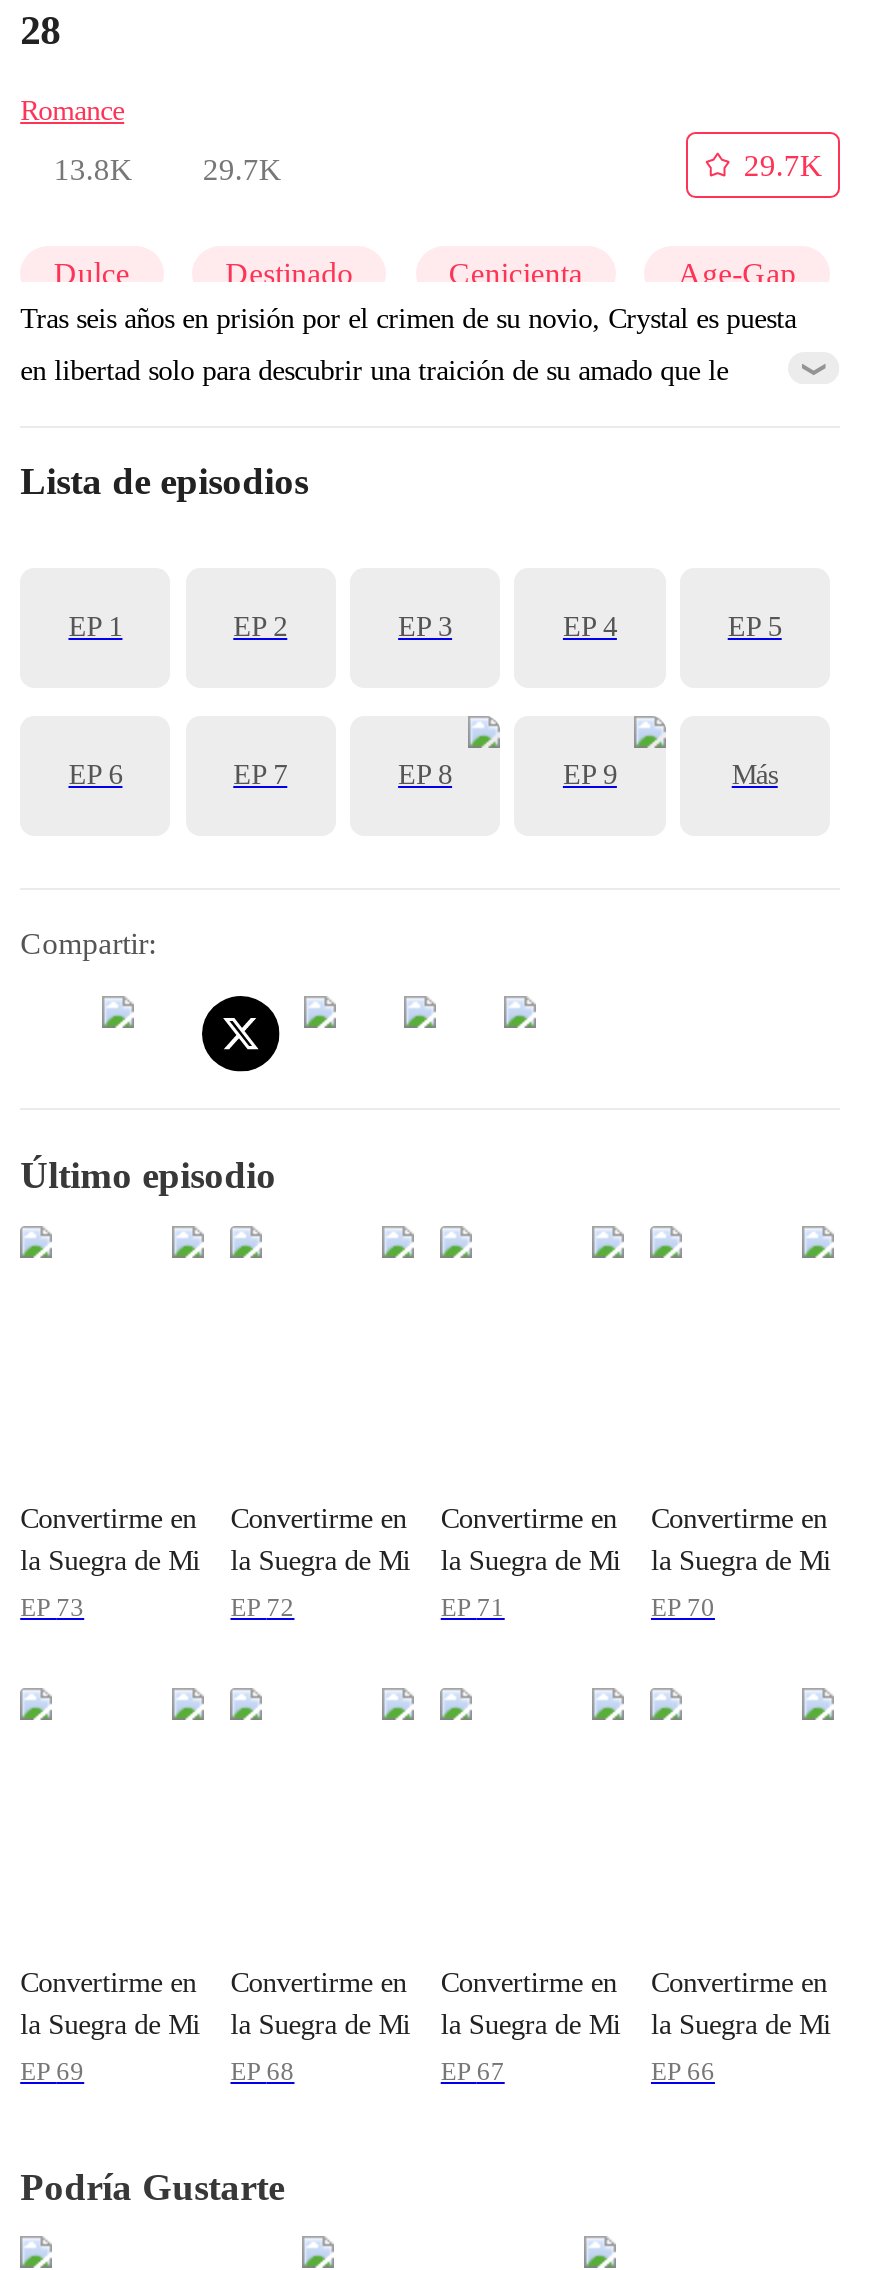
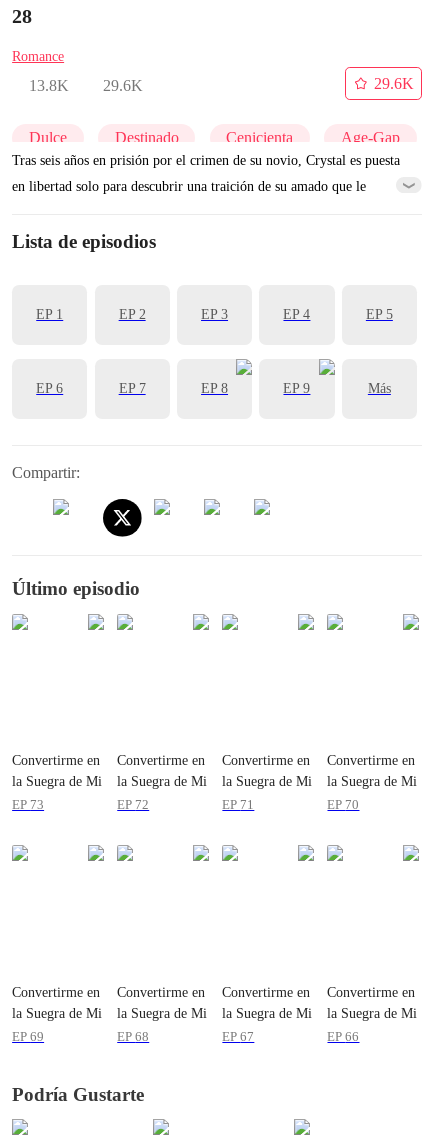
- 29.7K
- 29.7K
+ 29.6K
+ 29.6K
